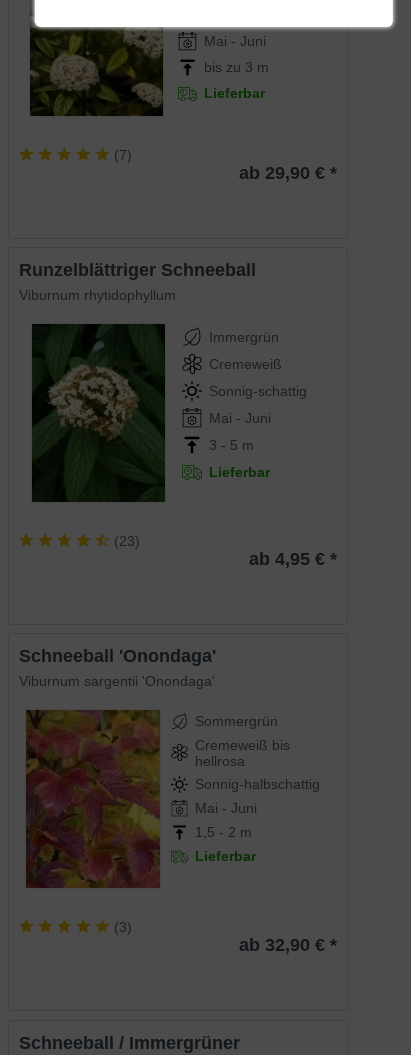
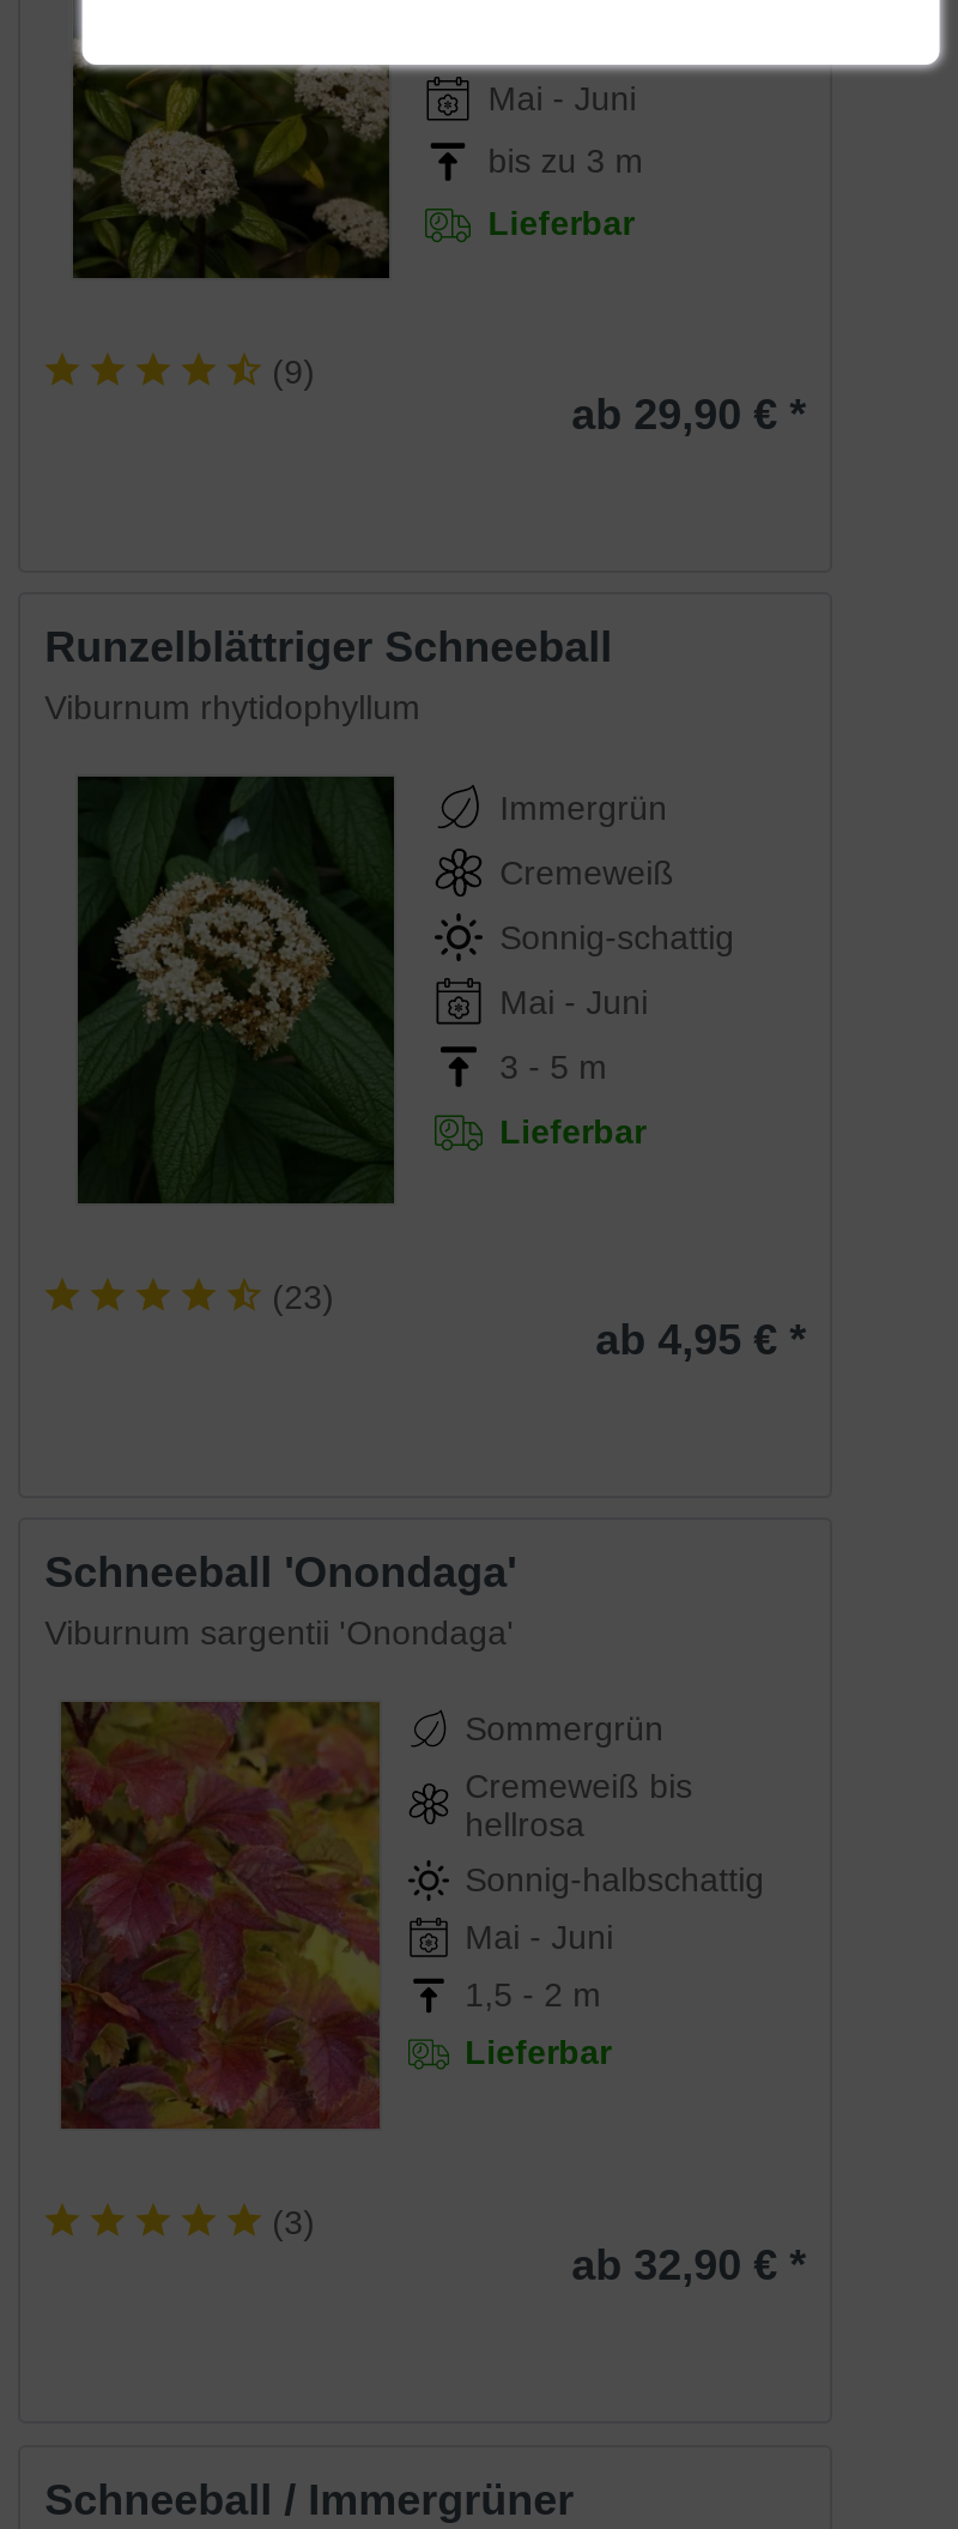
- (7)
+ (9)
